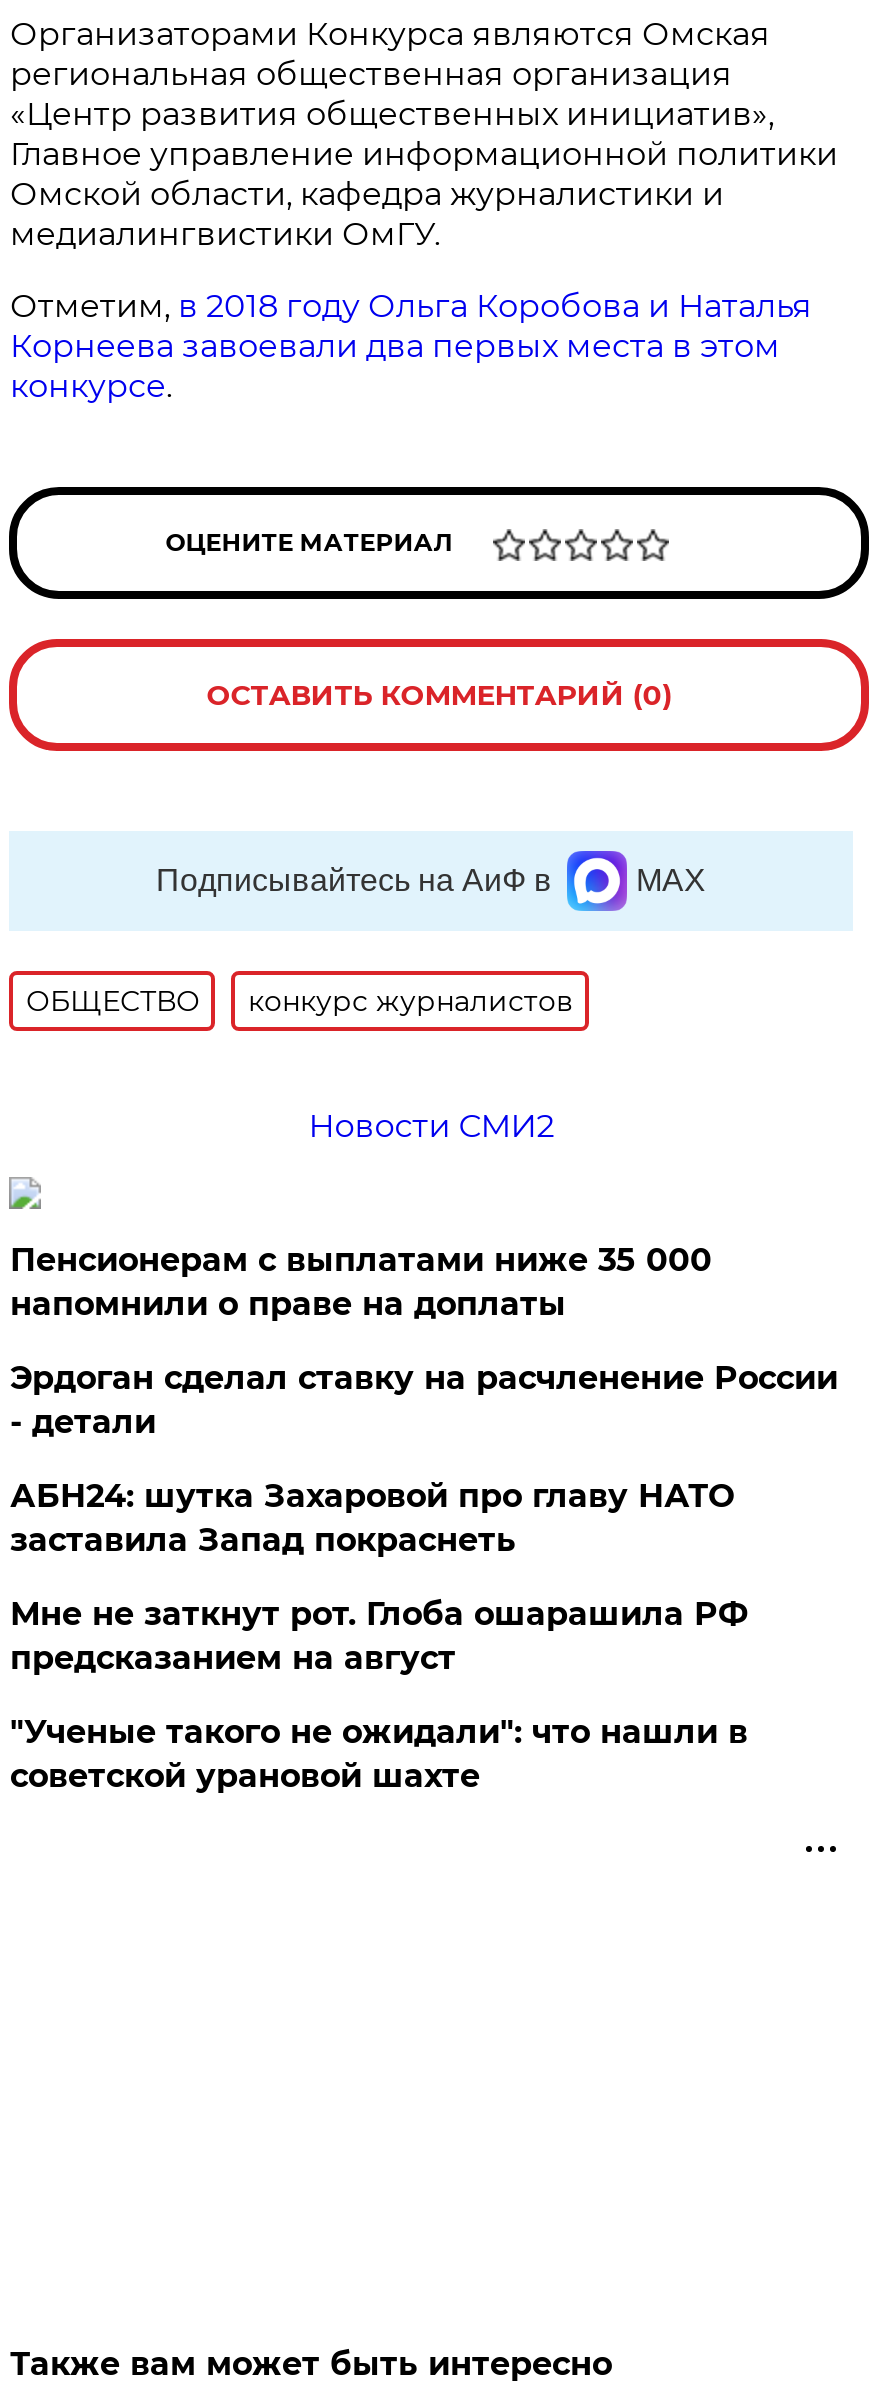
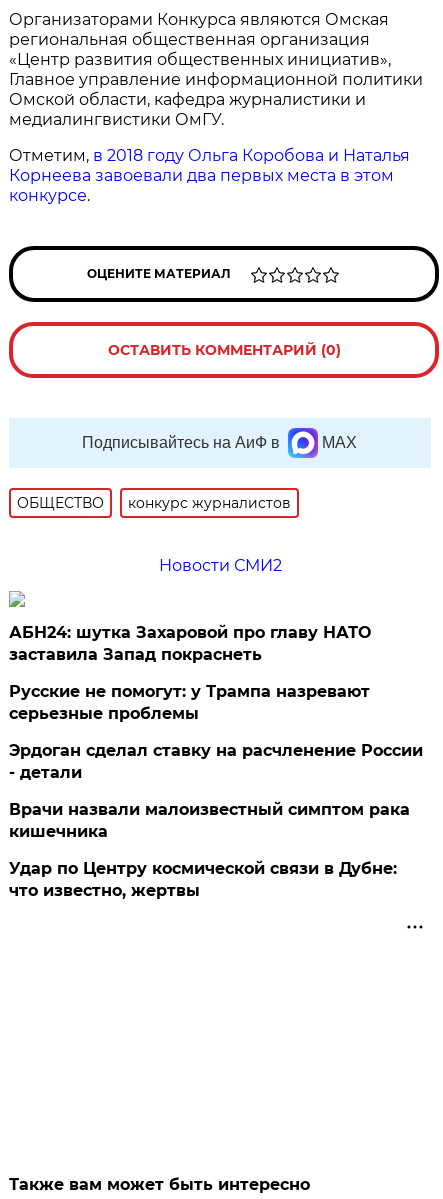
- Пенсионерам с выплатами ниже 35 000
- напомнили о праве на доплаты

moved down: Эрдоган сделал ставку на расчленение России | - детали

moved up: АБН24: шутка Захаровой про главу НАТО | заставила Запад покраснеть

- Мне не заткнут рот. Глоба ошарашила РФ
- предсказанием на август
- "Ученые такого не ожидали": что нашли в
- советской урановой шахте
+ Русские не помогут: у Трампа назревают
+ серьезные проблемы
+ Врачи назвали малоизвестный симптом рака
+ кишечника
+ Удар по Центру космической связи в Дубне:
+ что известно, жертвы
